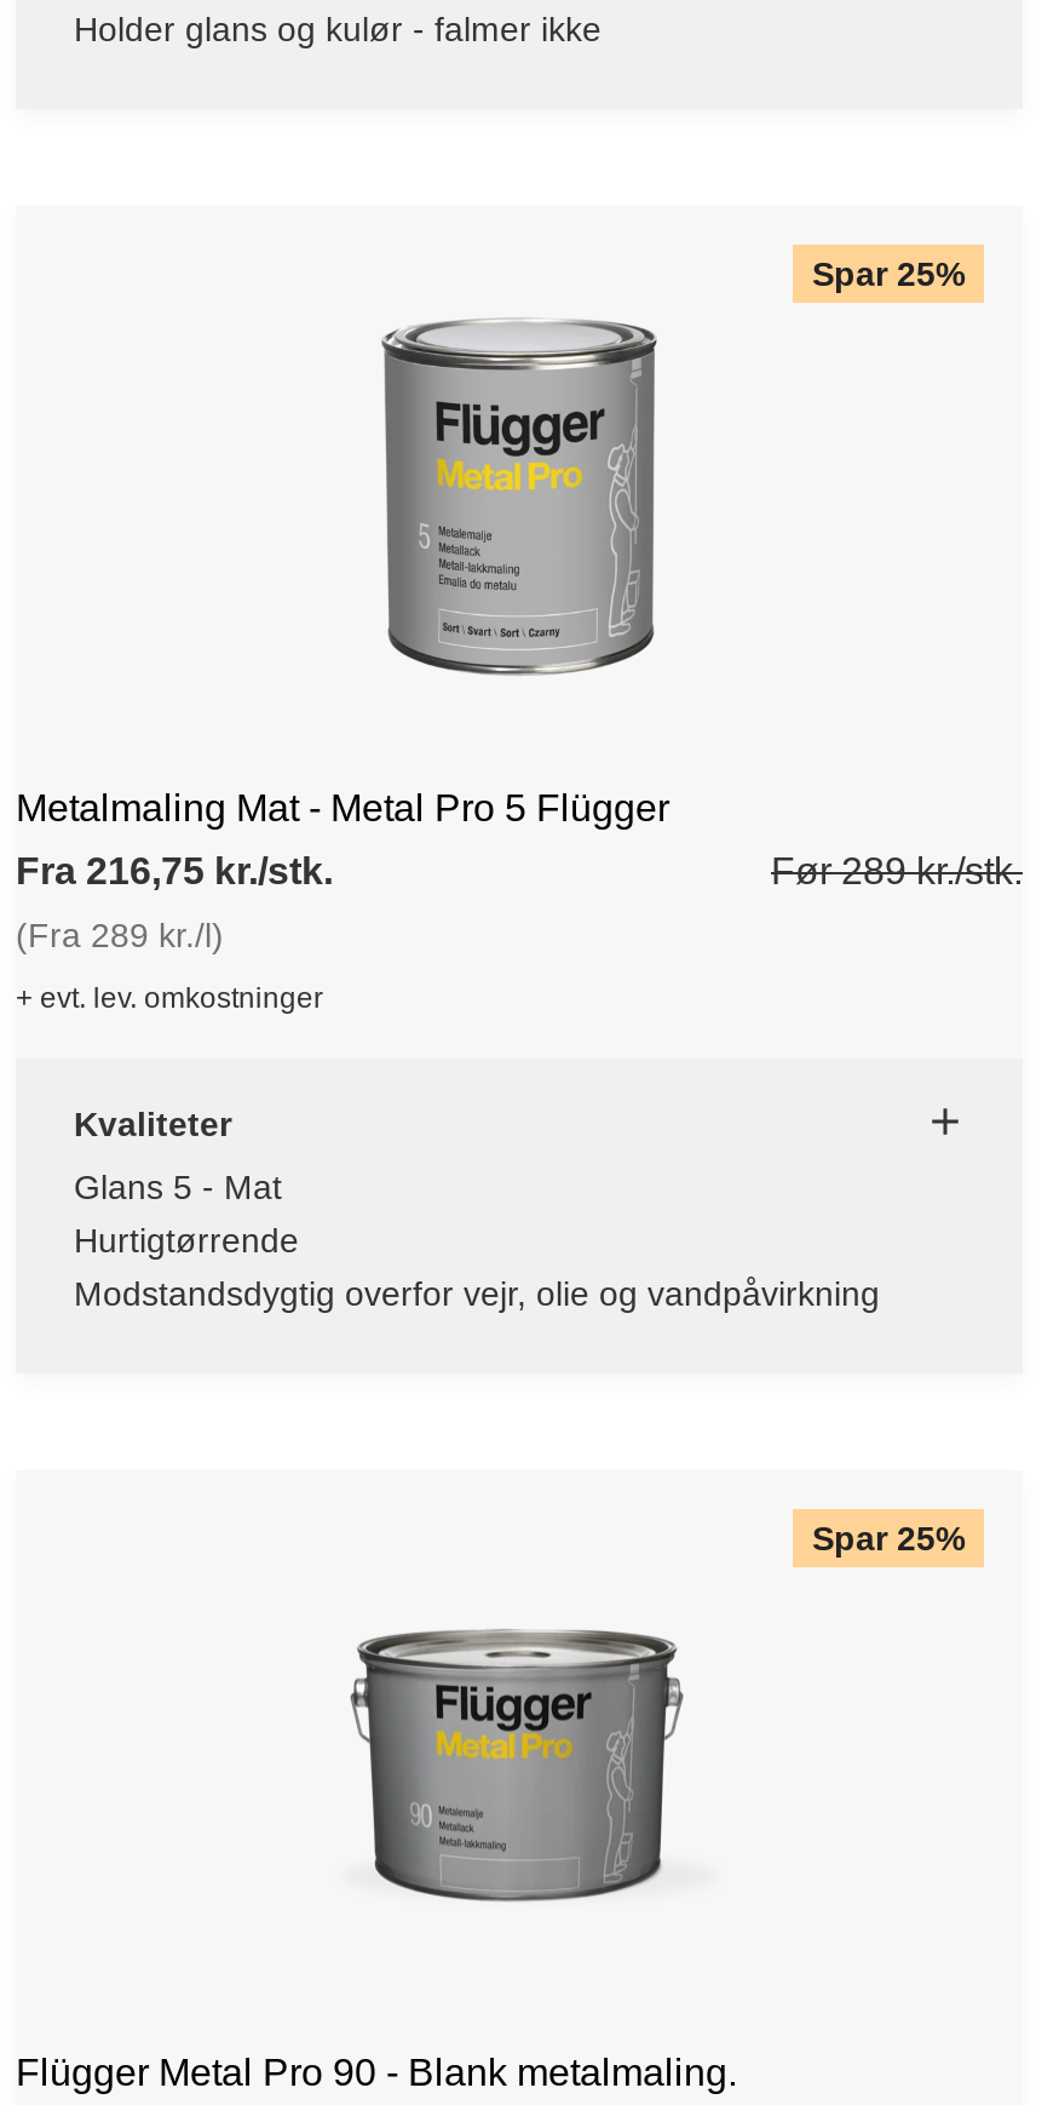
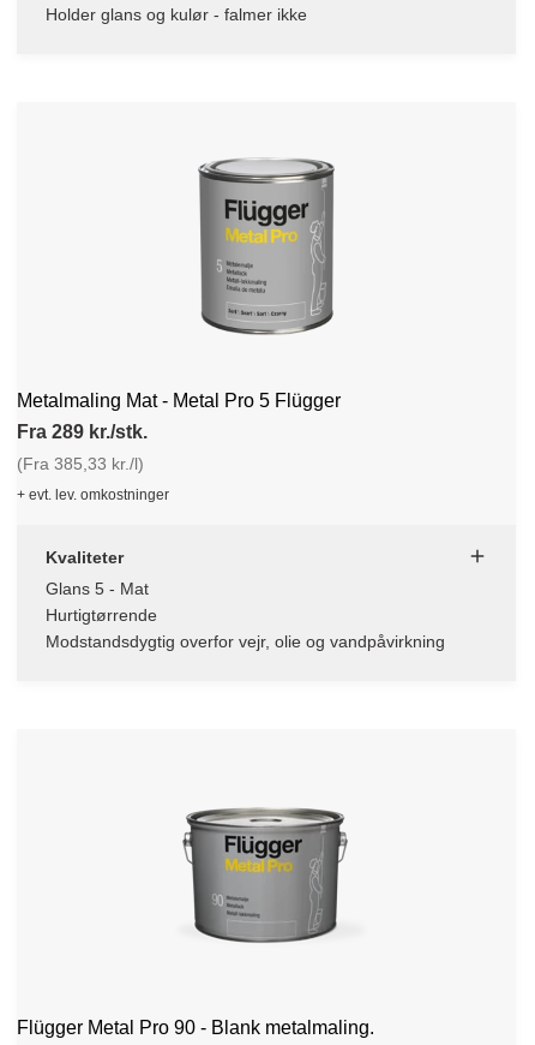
- Spar 25%

- Fra 216,75 kr./stk.
+ Fra 289 kr./stk.

- Før 289 kr./stk.

- (Fra 289 kr./l)
+ (Fra 385,33 kr./l)

- Spar 25%
